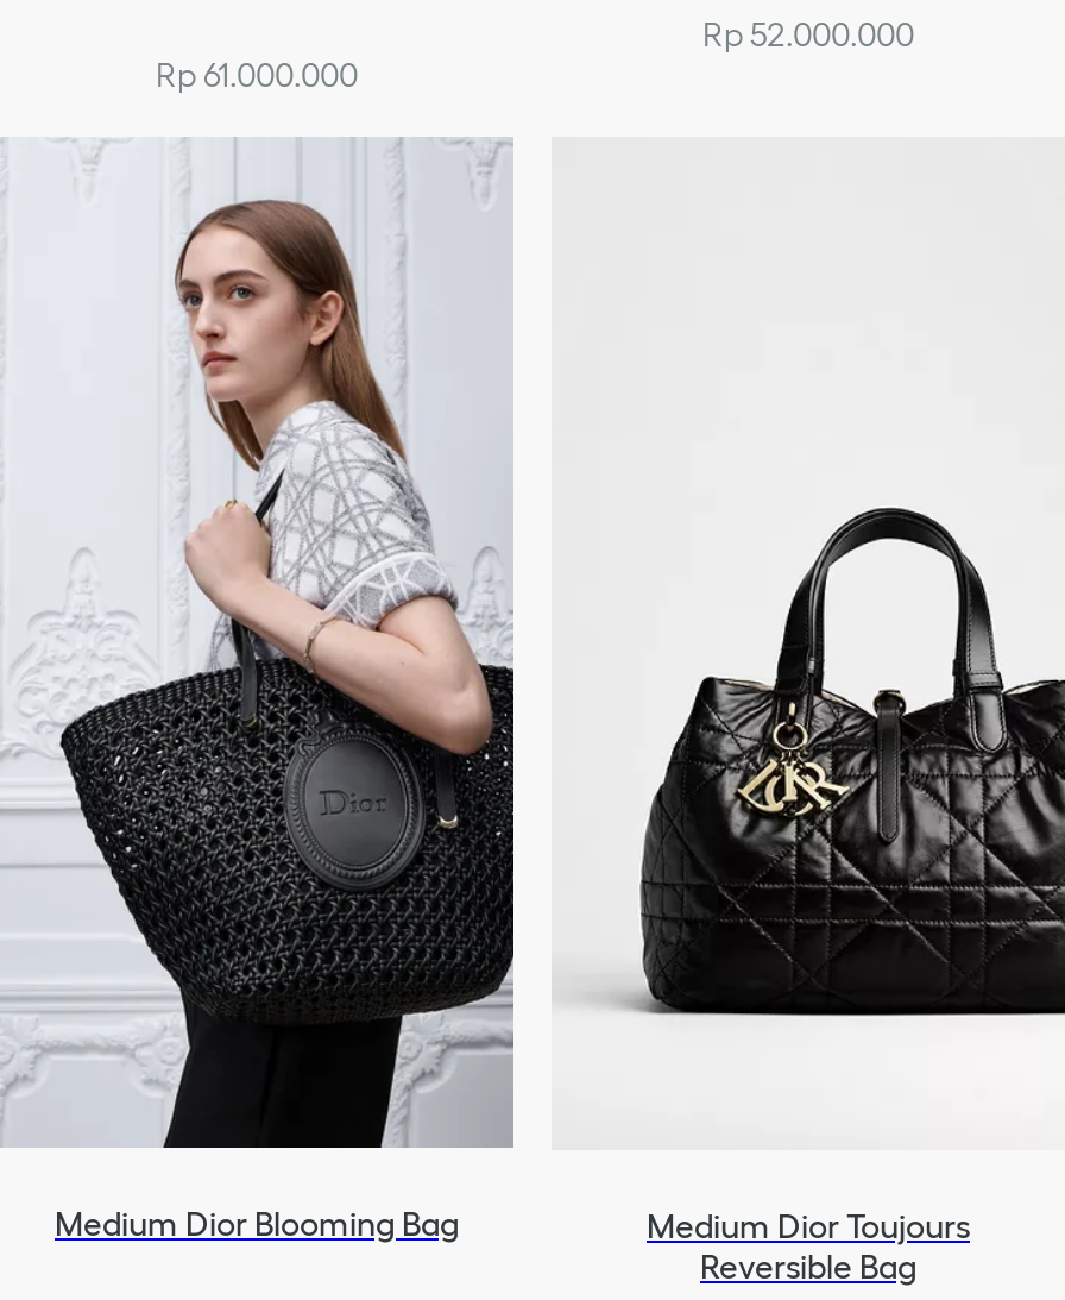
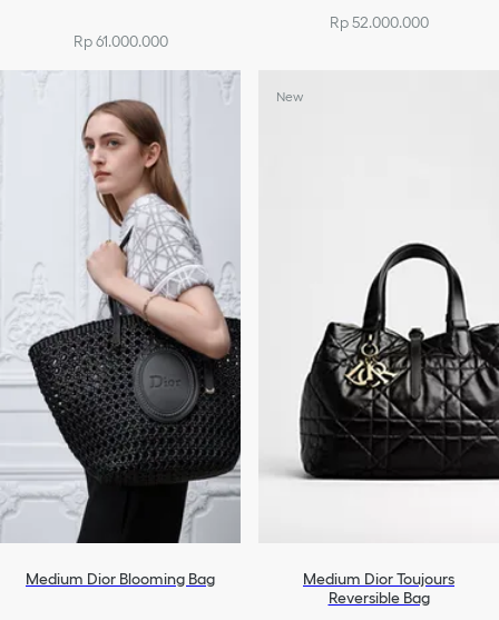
+ New
